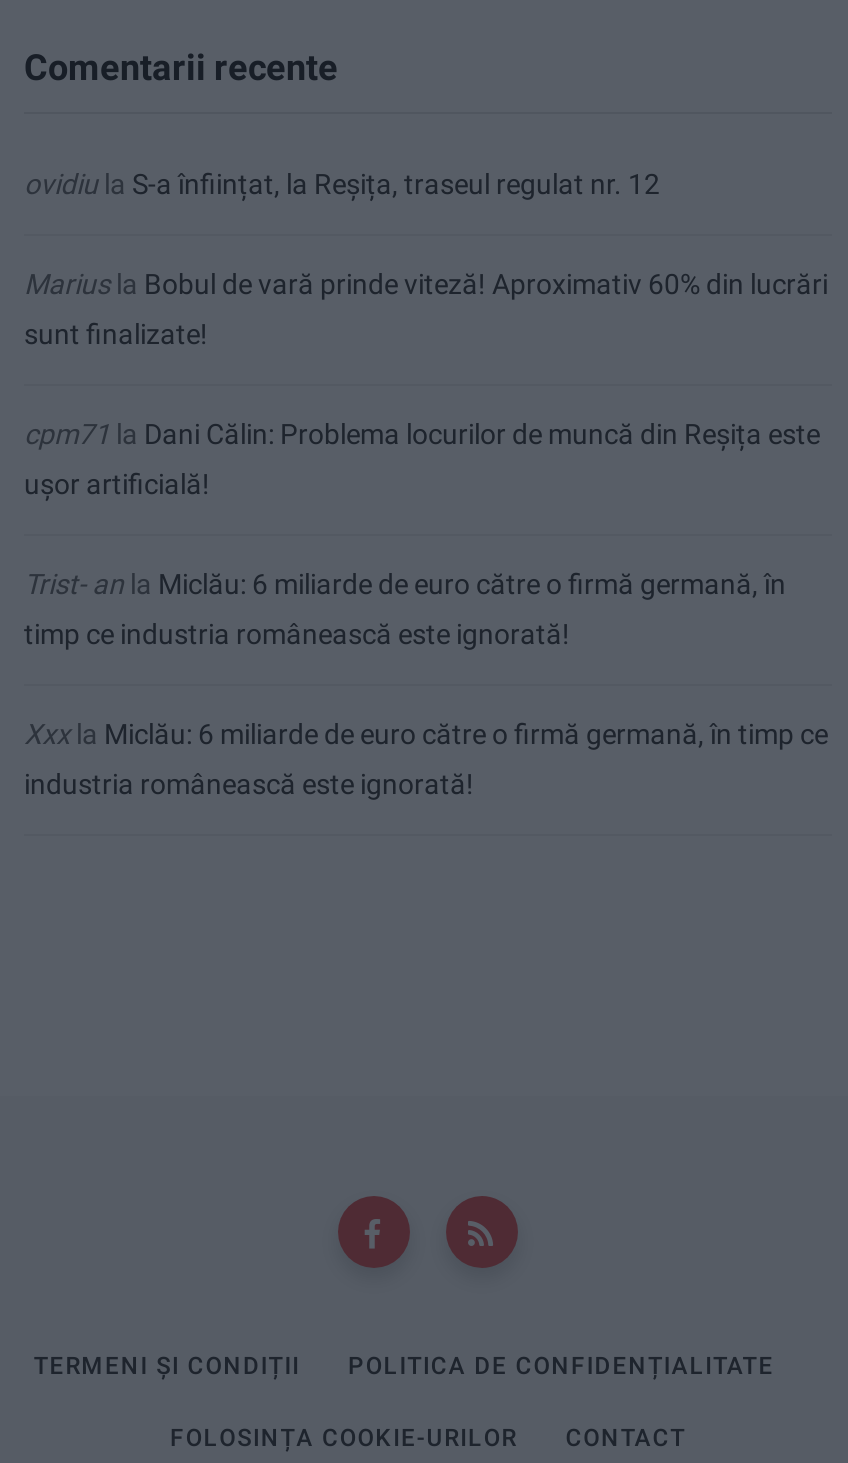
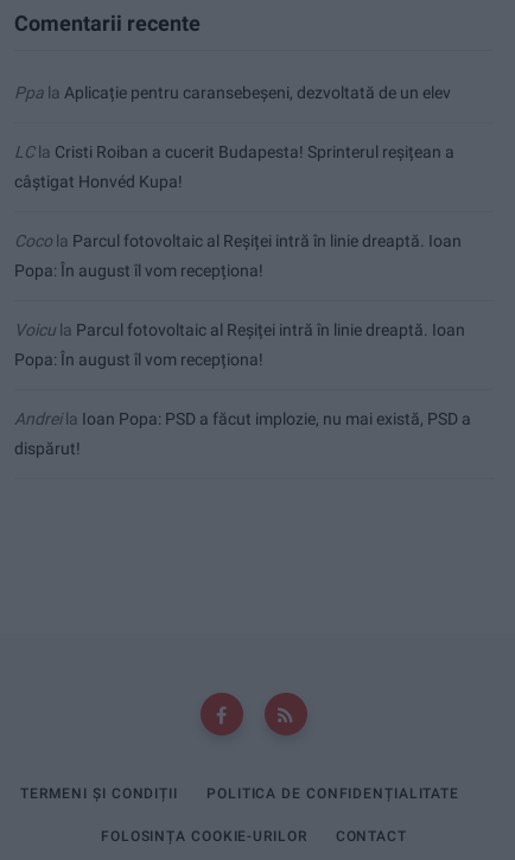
- ovidiu la S-a înființat, la Reșița, traseul regulat nr. 12
+ Ppa la Aplicație pentru caransebeşeni, dezvoltată de un elev

- Marius la Bobul de vară prinde viteză! Aproximativ 60% din lucrări
+ LC la Cristi Roiban a cucerit Budapesta! Sprinterul reșițean a

- sunt finalizate!
+ câștigat Honvéd Kupa!

- cpm71 la Dani Călin: Problema locurilor de muncă din Reșița este
+ Coco la Parcul fotovoltaic al Reșiței intră în linie dreaptă. Ioan

- ușor artificială!
+ Popa: În august îl vom recepționa!

- Trist- an la Miclău: 6 miliarde de euro către o firmă germană, în
+ Voicu la Parcul fotovoltaic al Reșiței intră în linie dreaptă. Ioan

- timp ce industria românească este ignorată!
+ Popa: În august îl vom recepționa!

- Xxx la Miclău: 6 miliarde de euro către o firmă germană, în timp ce
+ Andrei la Ioan Popa: PSD a făcut implozie, nu mai există, PSD a

- industria românească este ignorată!
+ dispărut!
